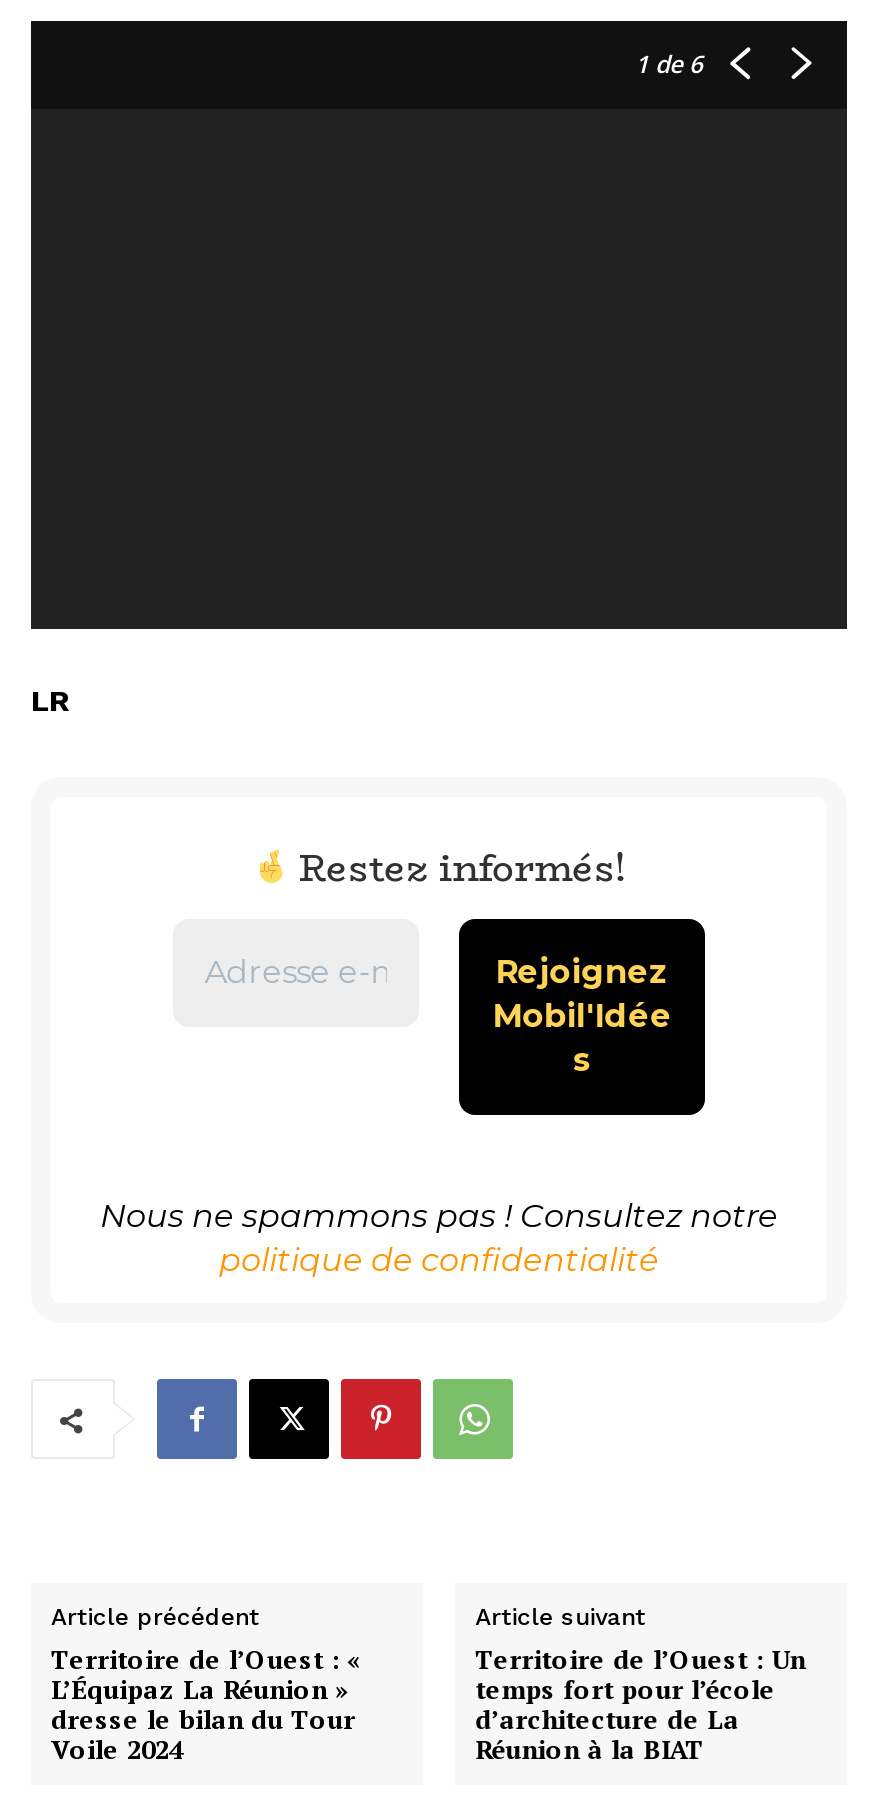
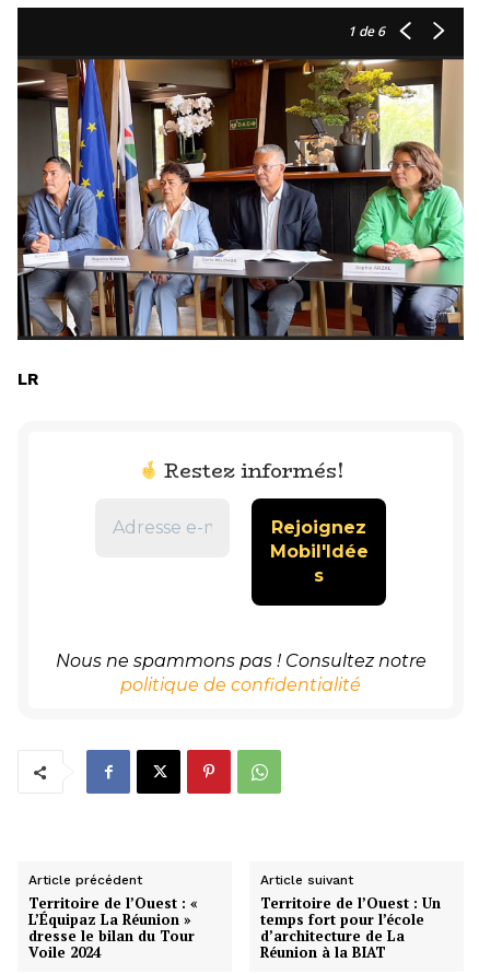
+ [image]
